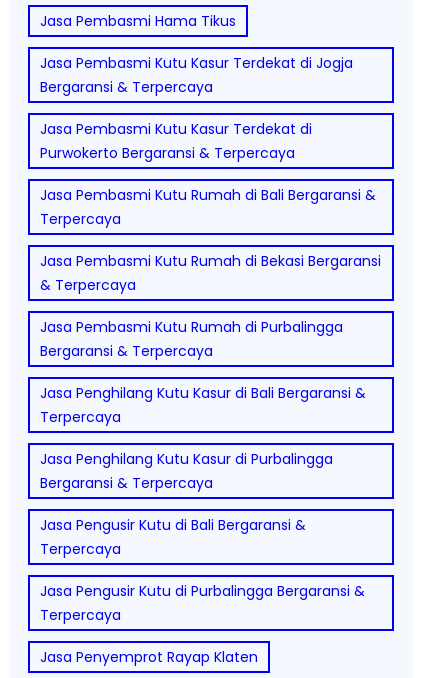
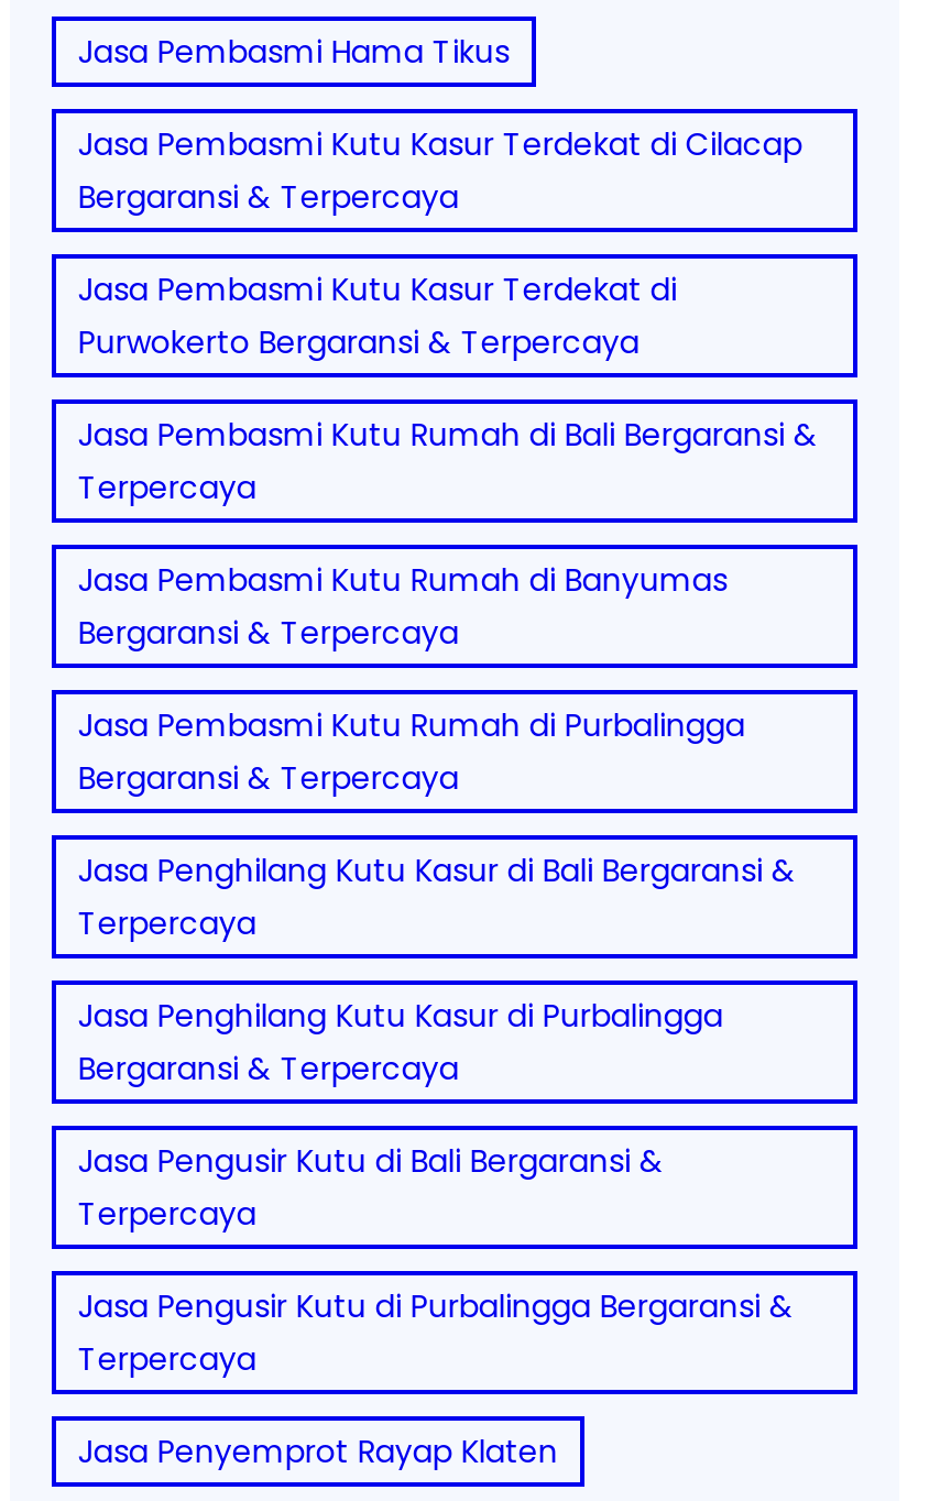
- Jasa Pembasmi Kutu Kasur Terdekat di Jogja
+ Jasa Pembasmi Kutu Kasur Terdekat di Cilacap

- Jasa Pembasmi Kutu Rumah di Bekasi Bergaransi
- & Terpercaya
+ Jasa Pembasmi Kutu Rumah di Banyumas
+ Bergaransi & Terpercaya
